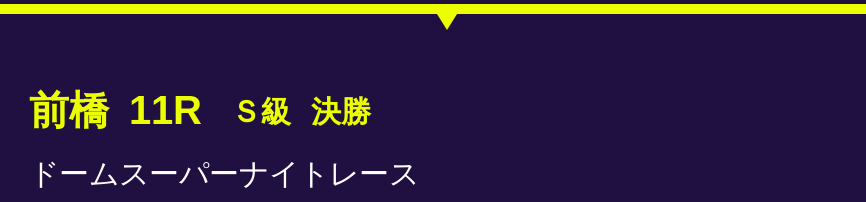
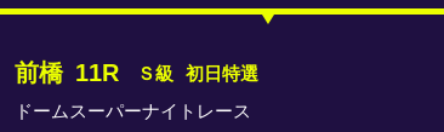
- Ｓ級 決勝
+ Ｓ級 初日特選
